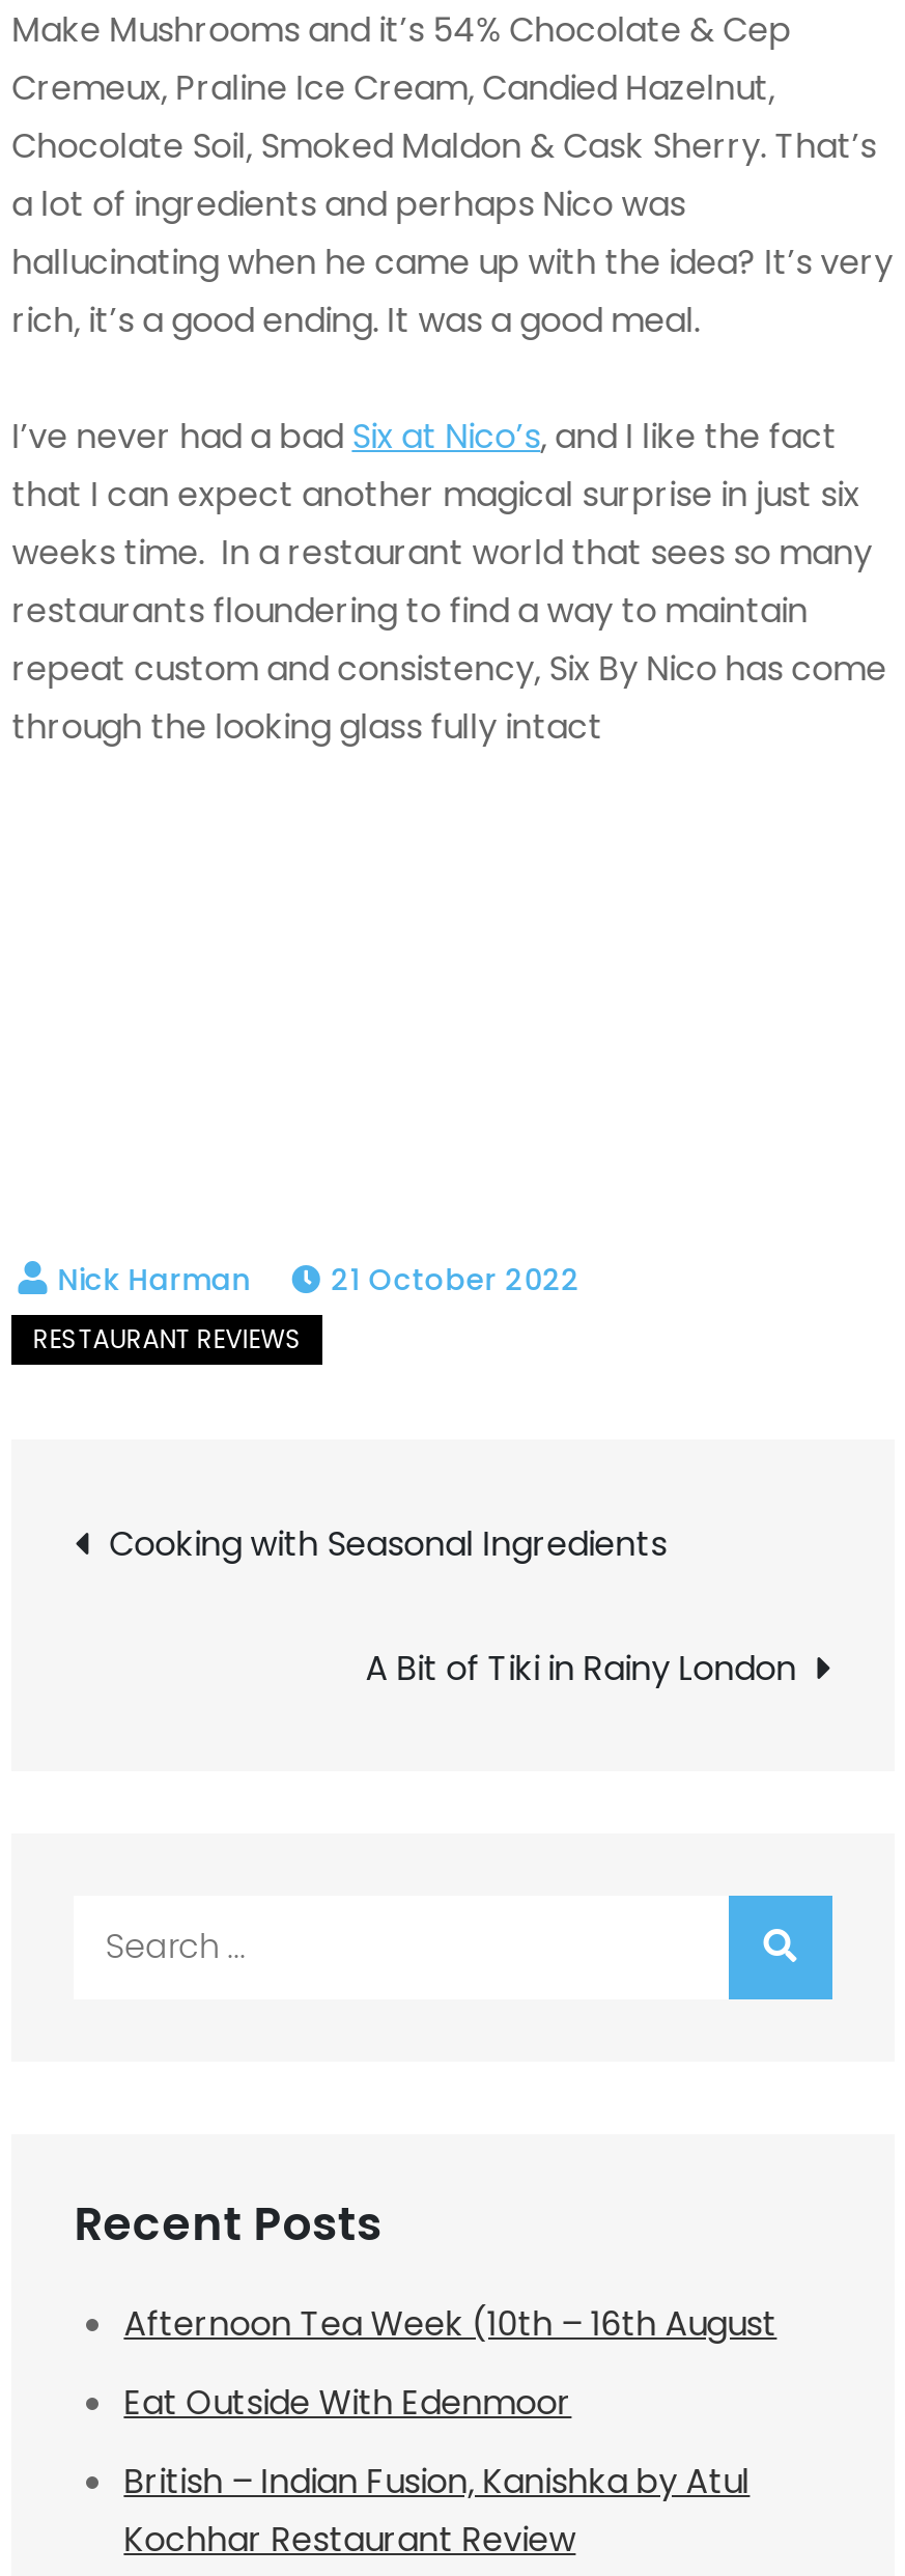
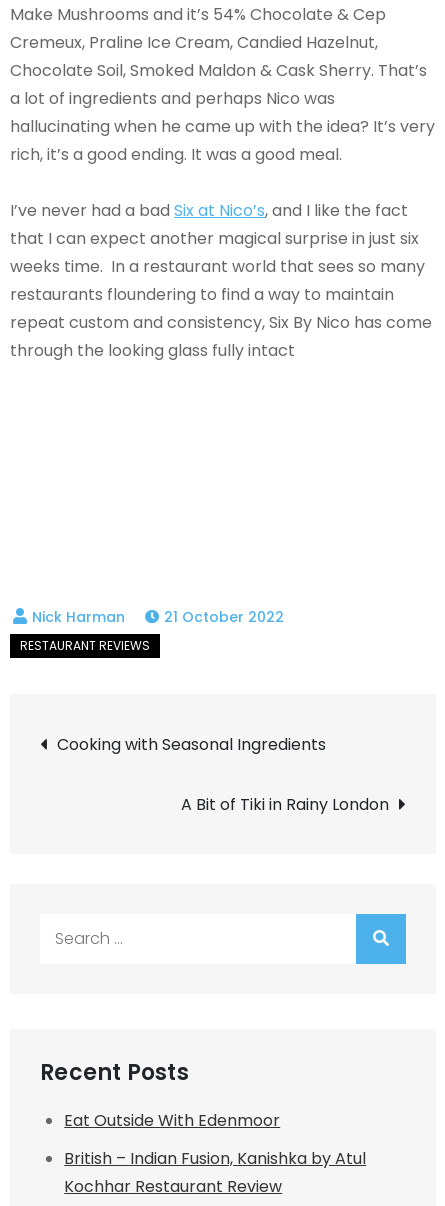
- Afternoon Tea Week (10th – 16th August
